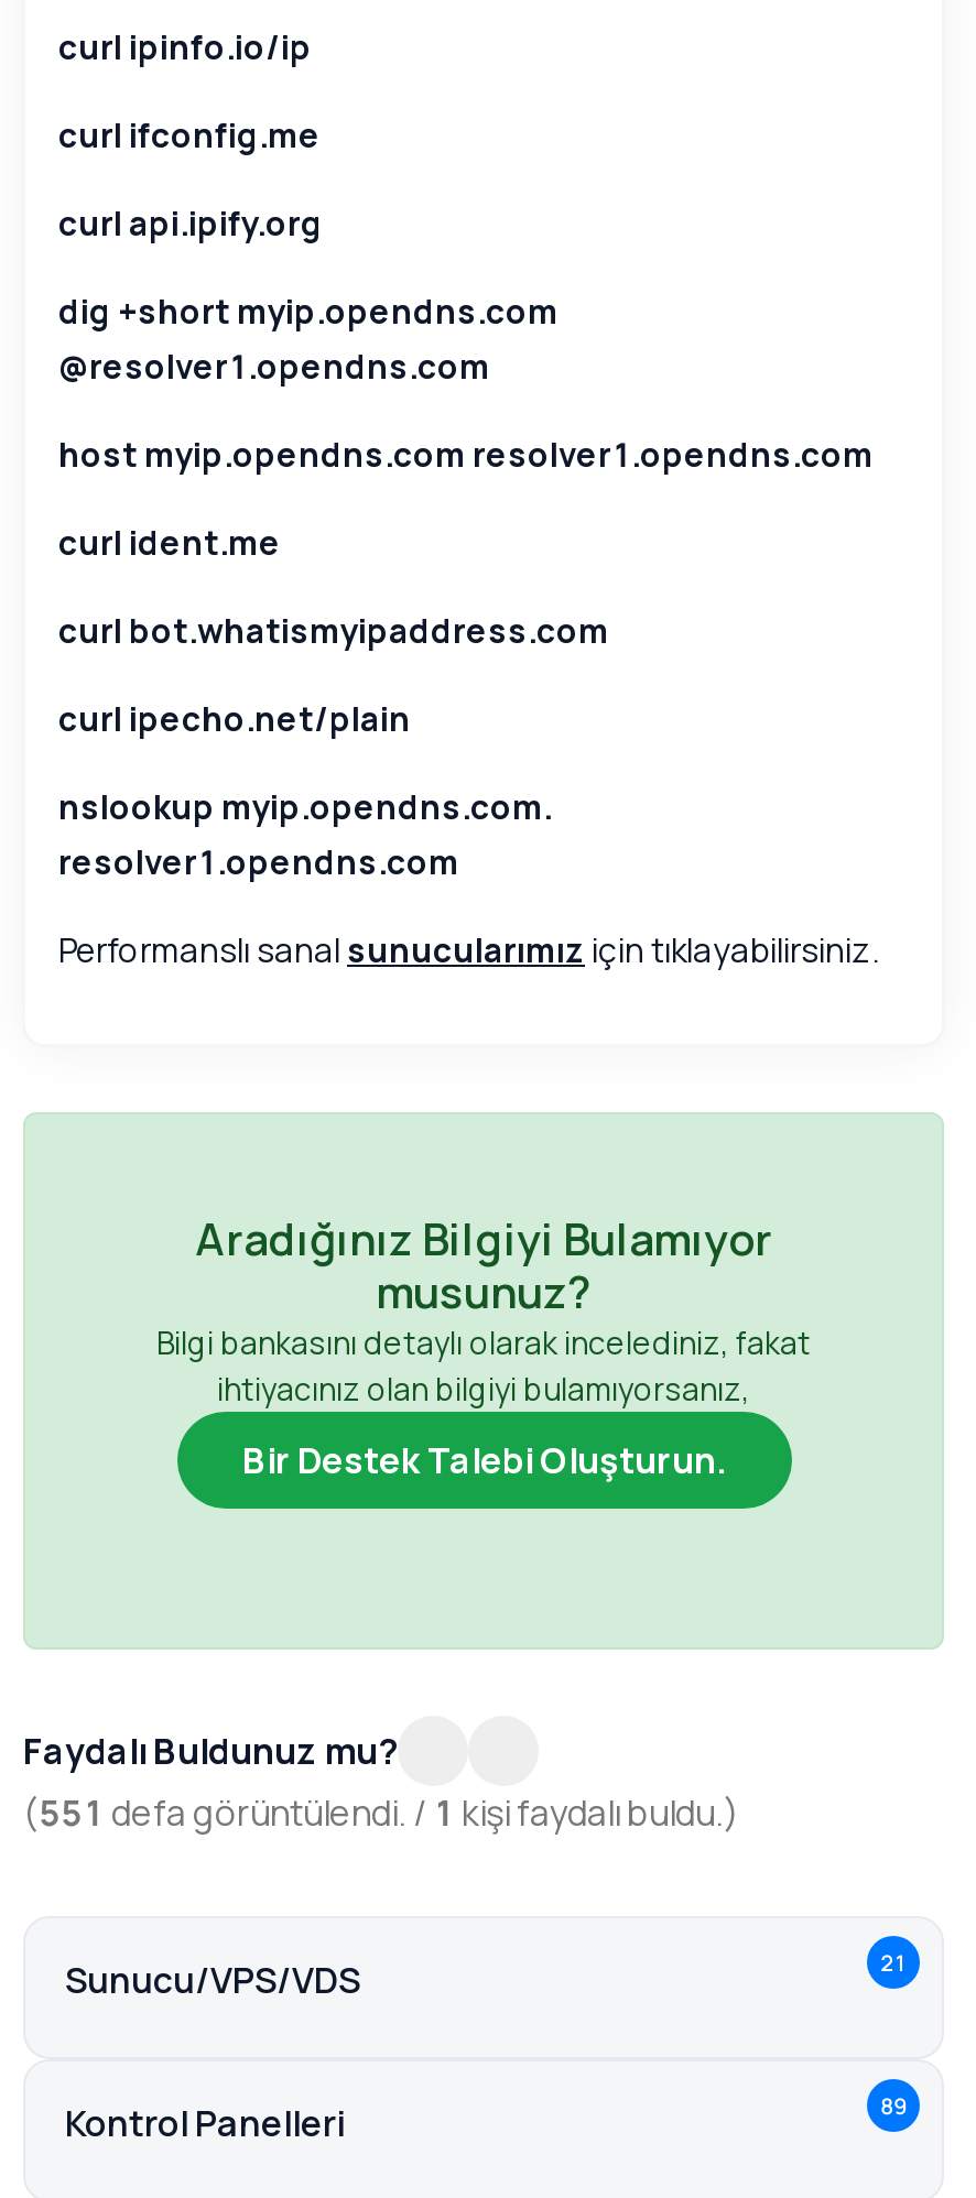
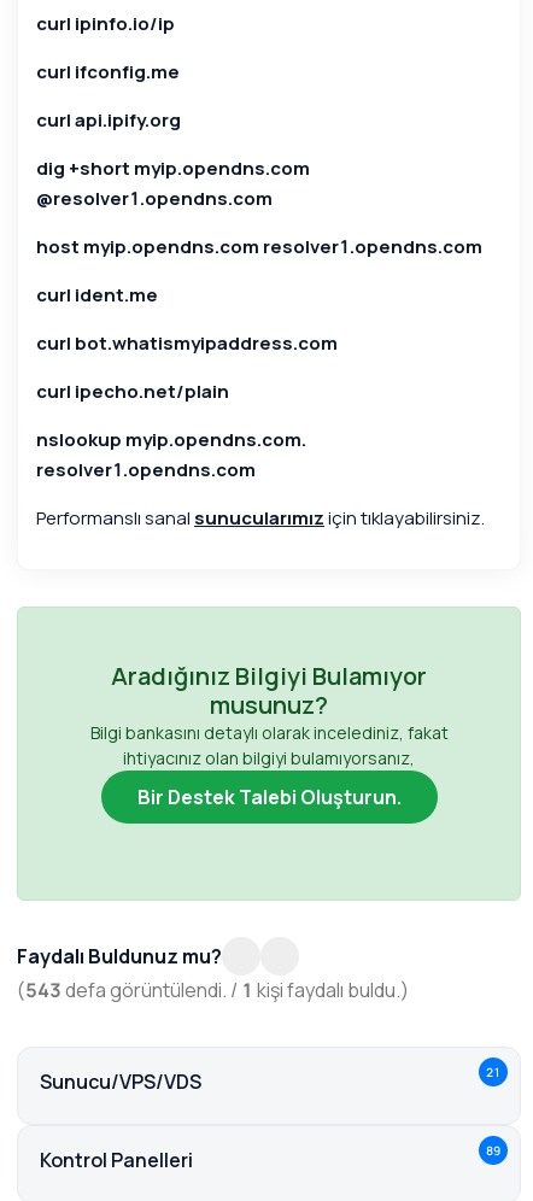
- (551 defa görüntülendi. / 1 kişi faydalı buldu.)
+ (543 defa görüntülendi. / 1 kişi faydalı buldu.)
